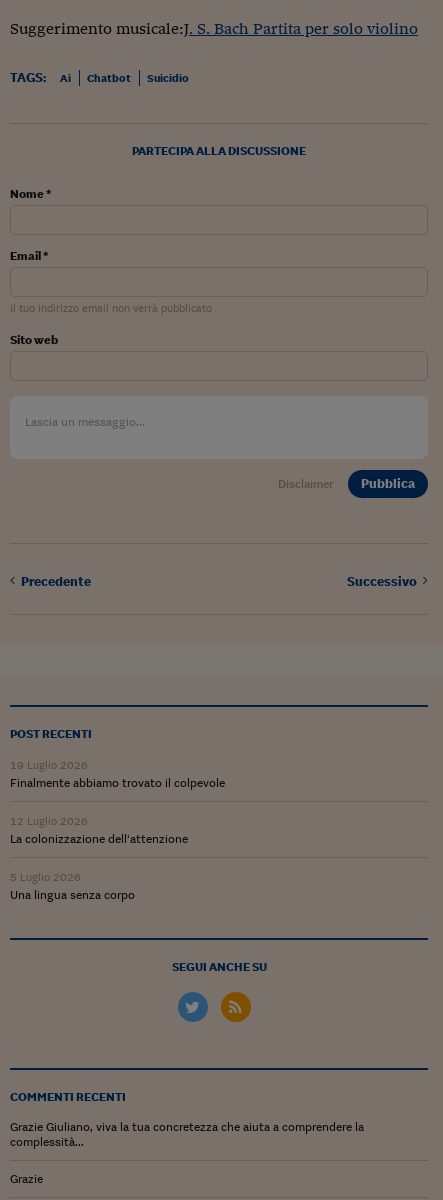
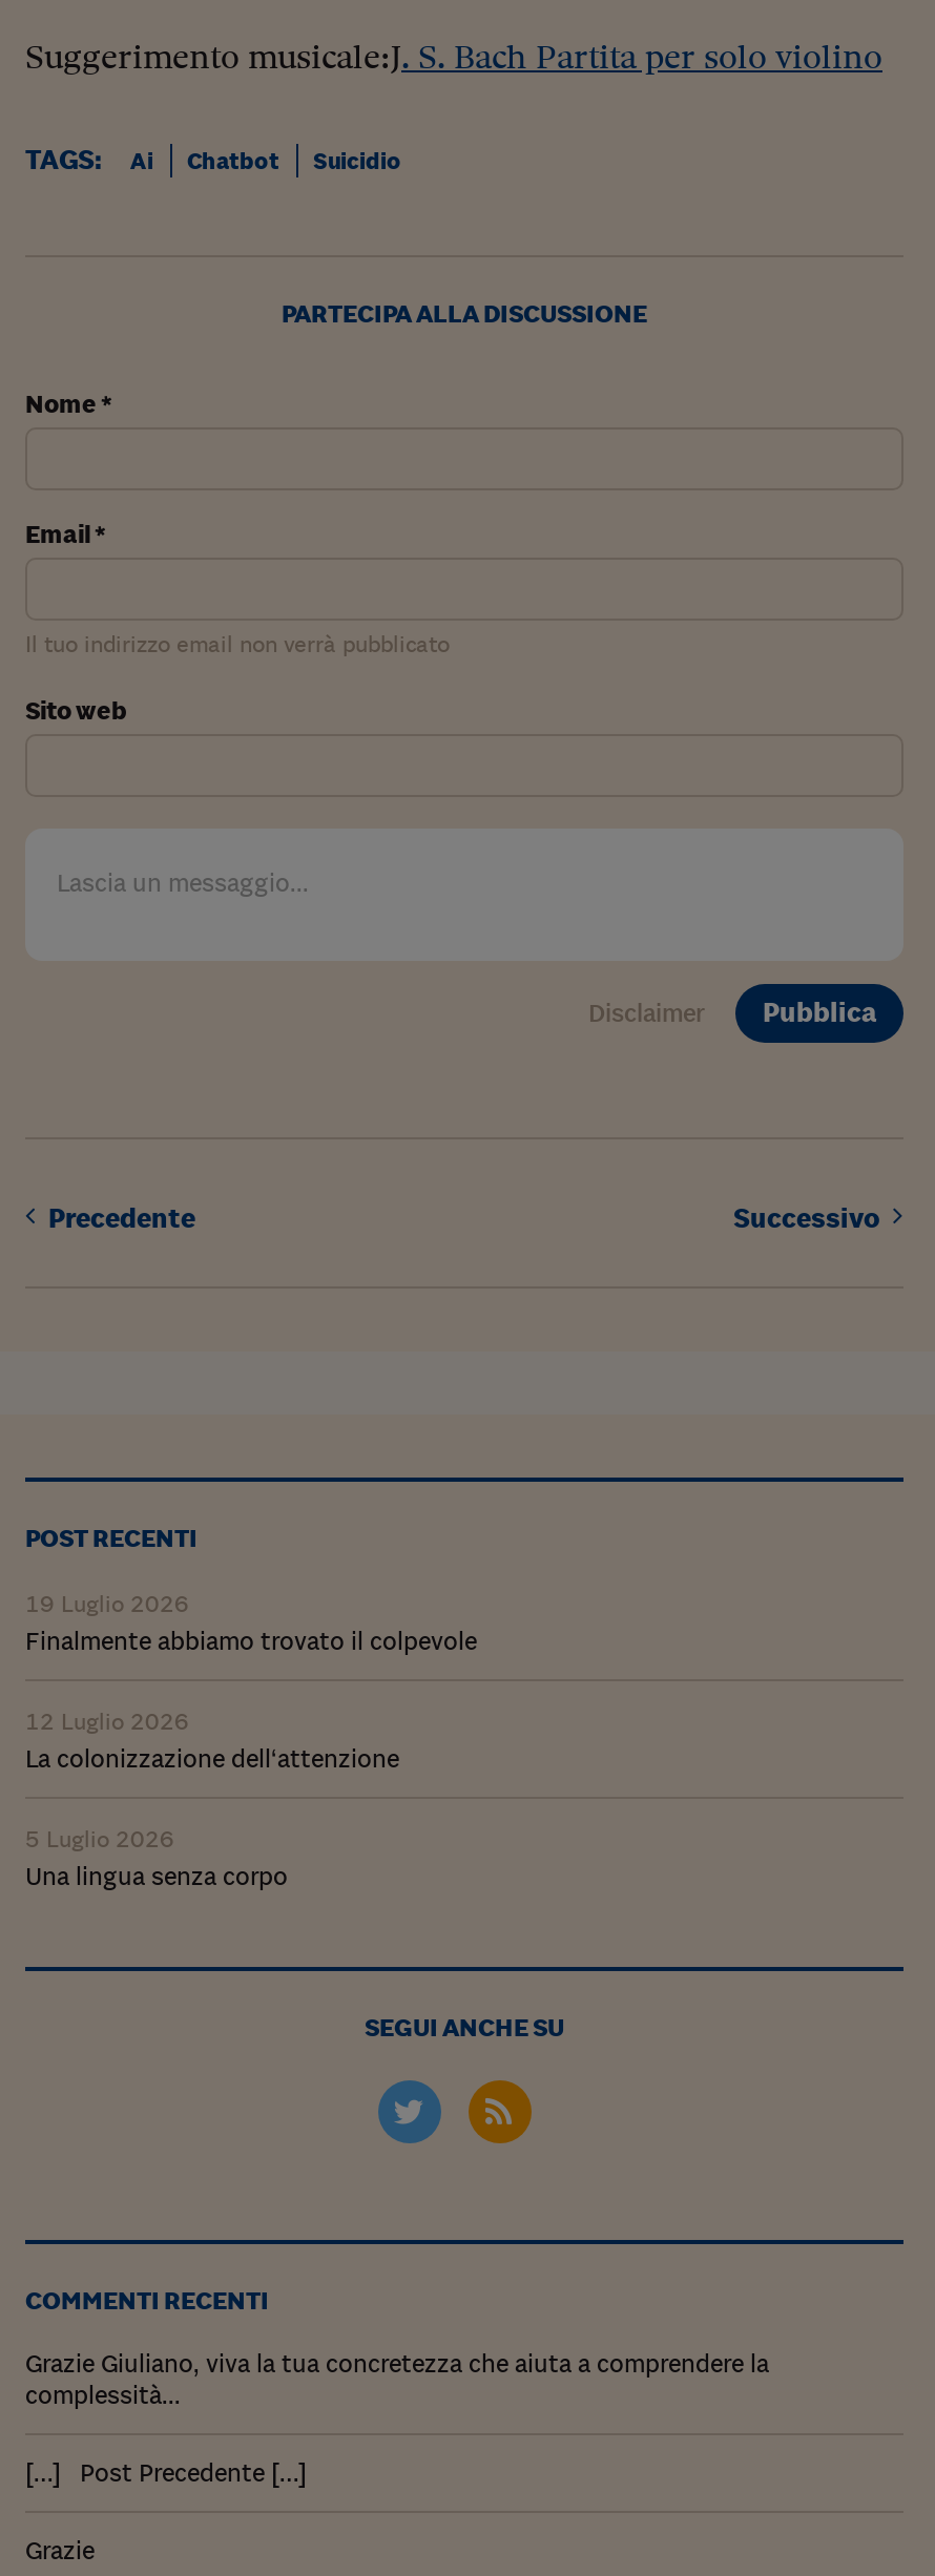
+ […] Post Precedente […]
